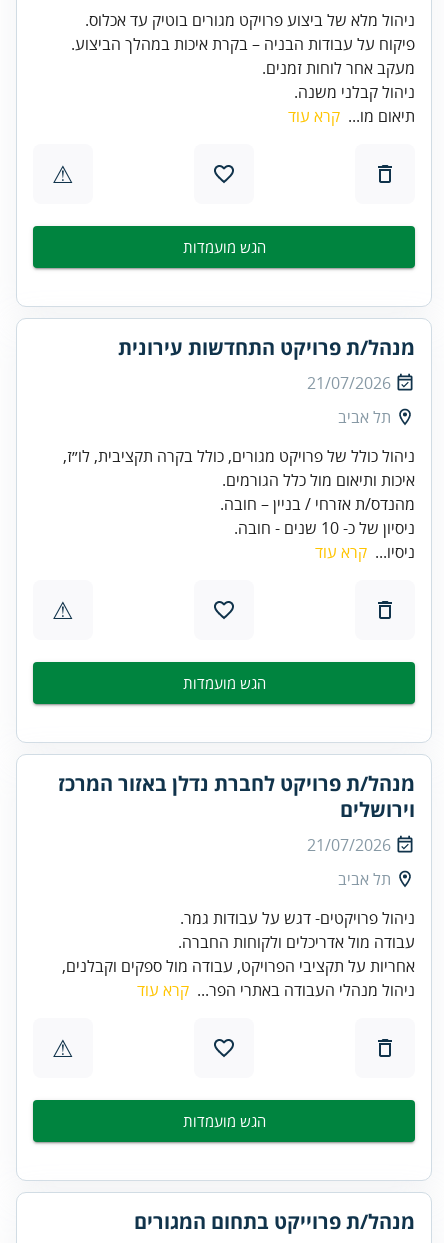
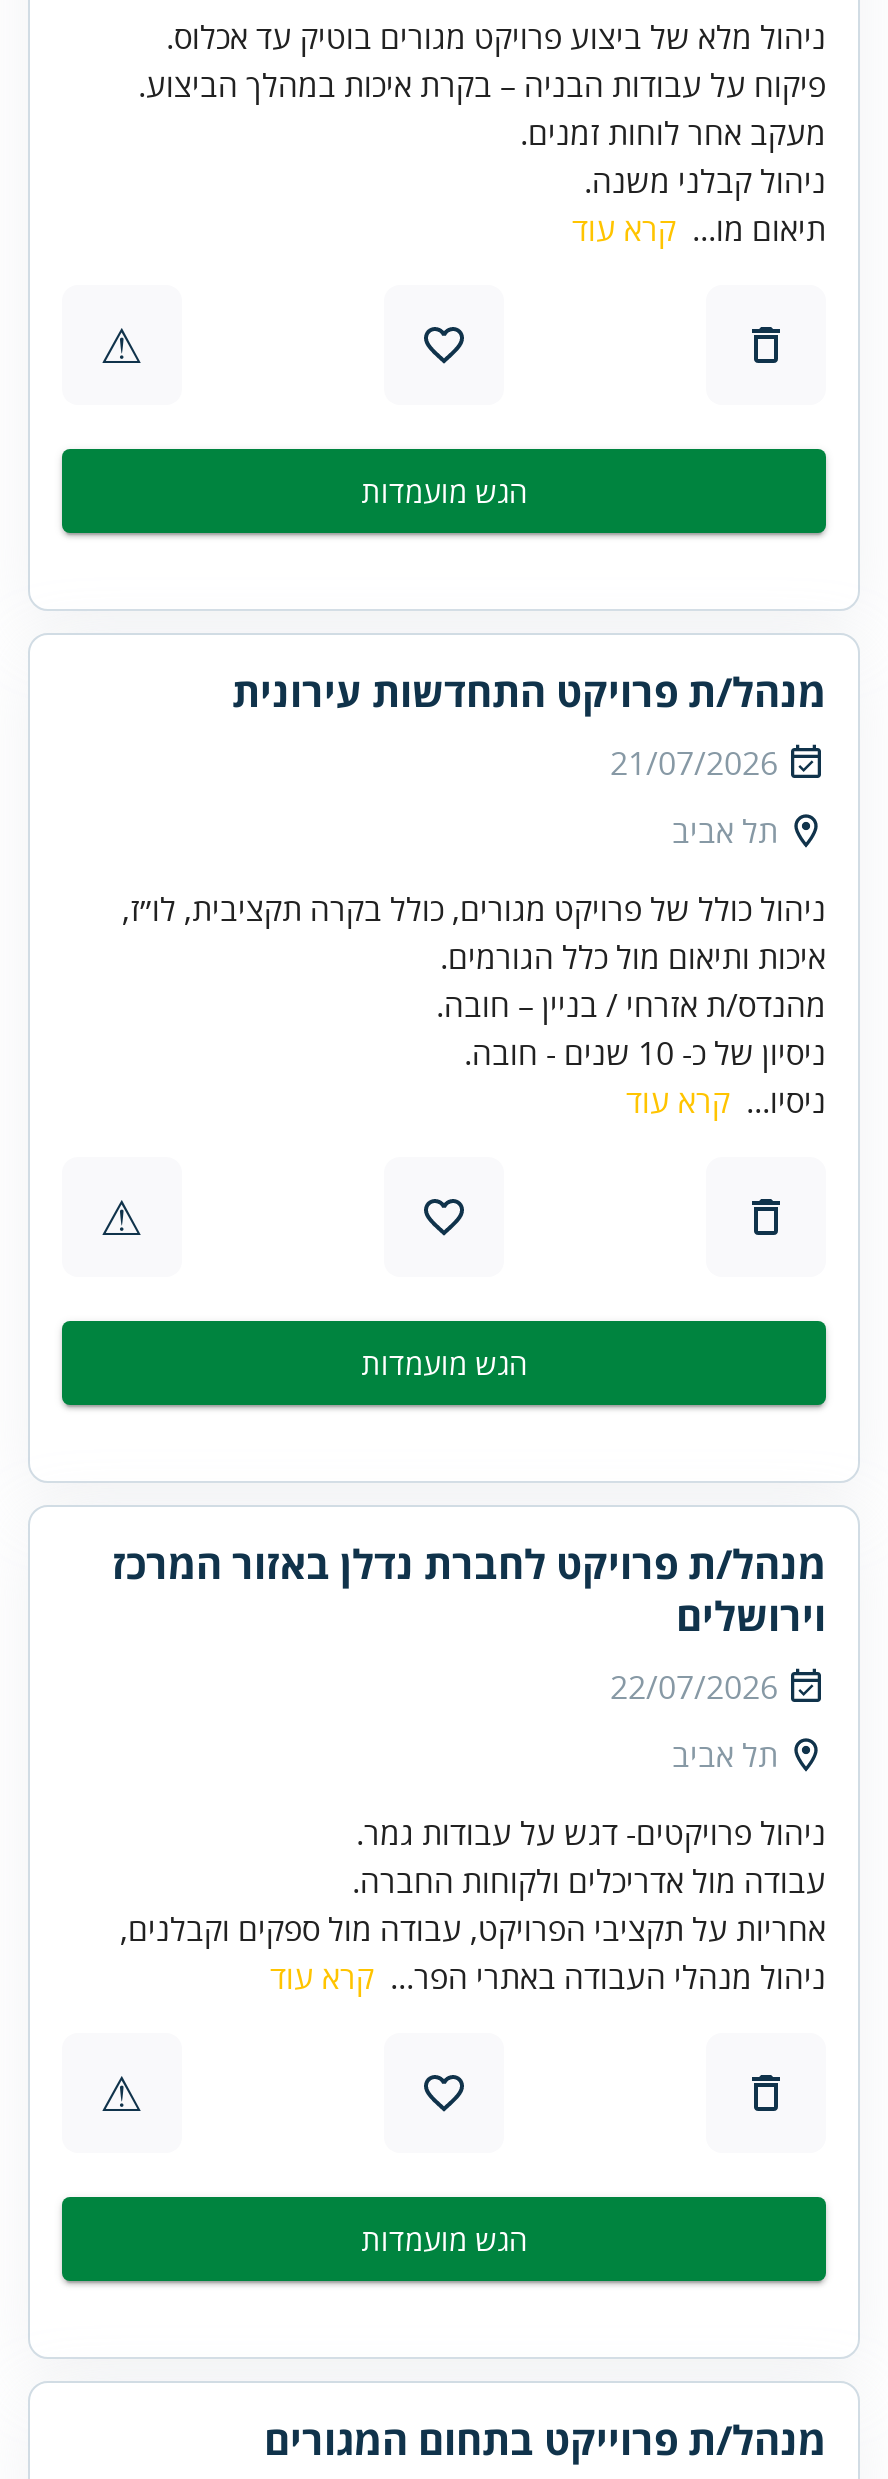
- 21/07/2026
+ 22/07/2026
